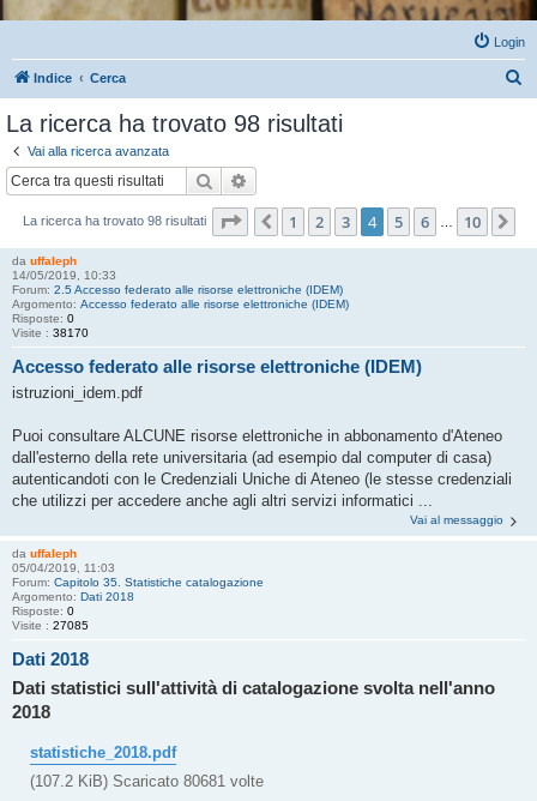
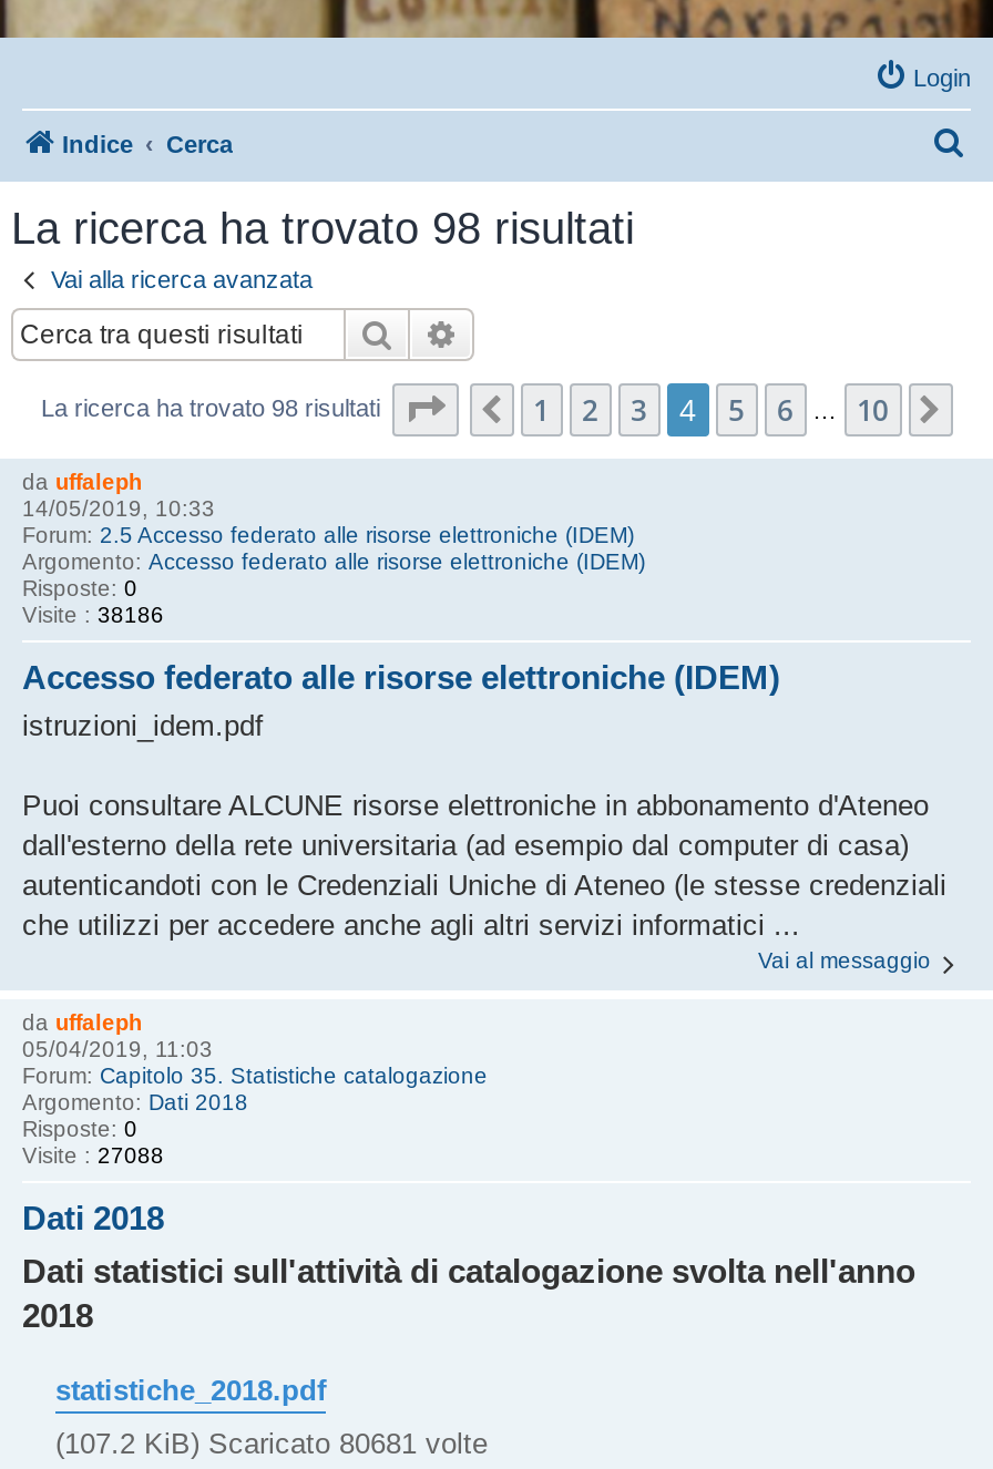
- Visite : 38170
+ Visite : 38186

- Visite : 27085
+ Visite : 27088
